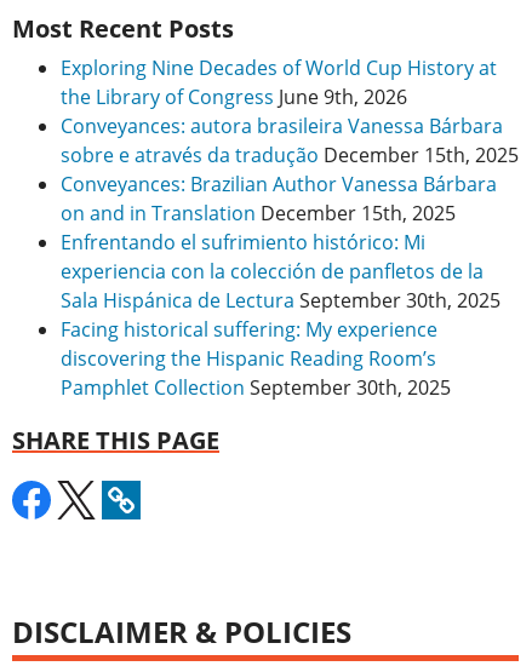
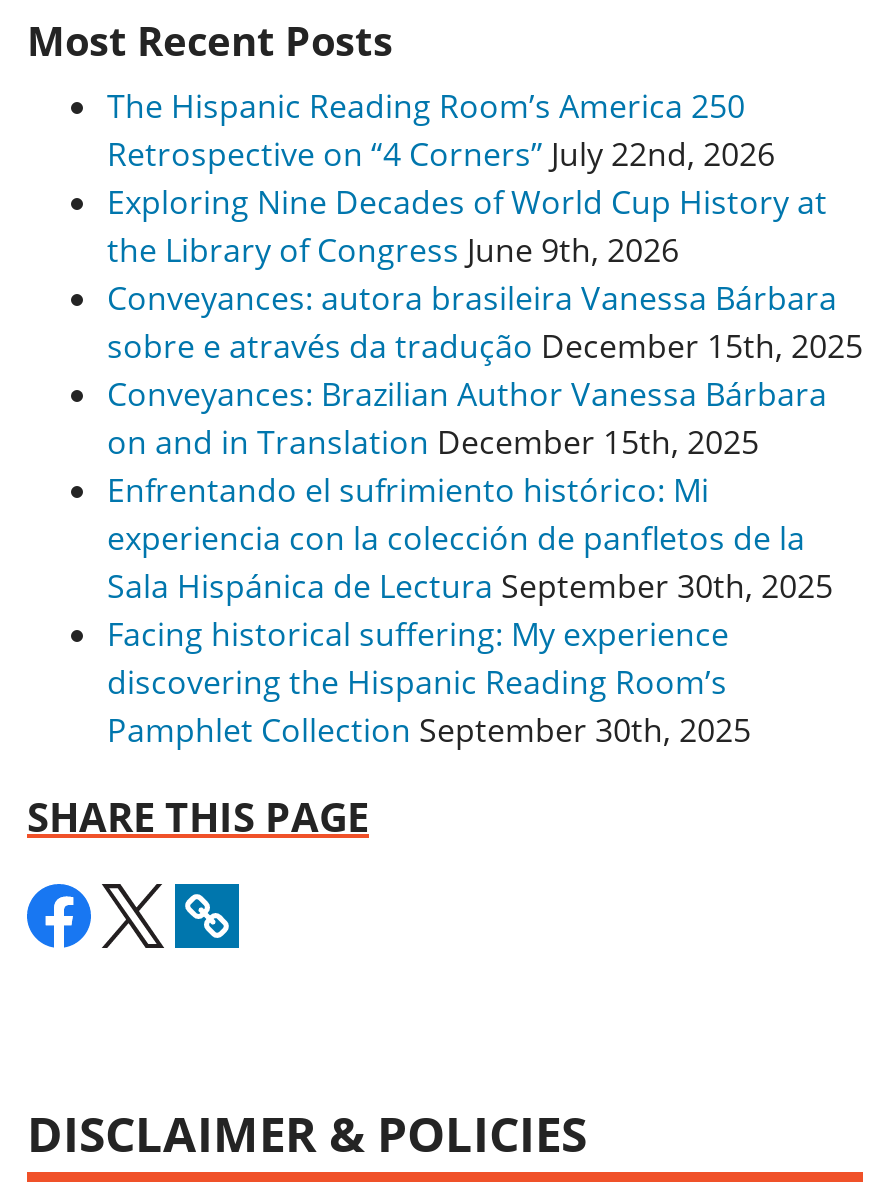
+ The Hispanic Reading Room’s America 250
+ Retrospective on “4 Corners” July 22nd, 2026
